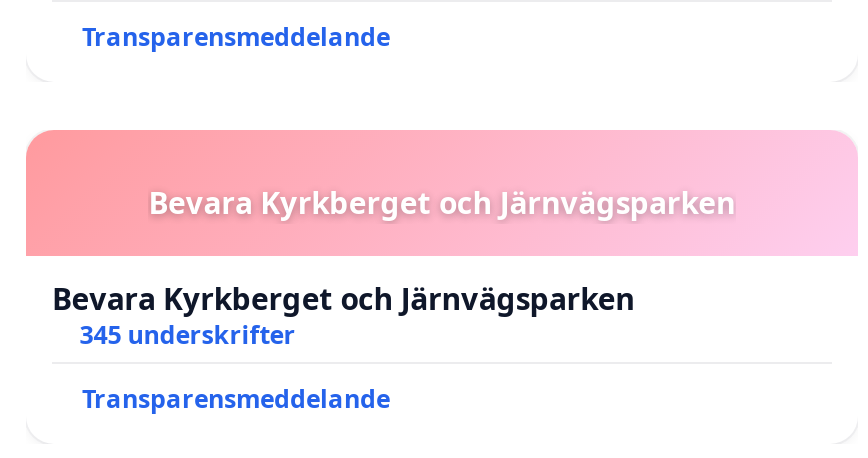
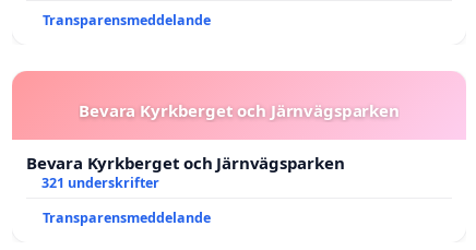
- 345 underskrifter
+ 321 underskrifter
